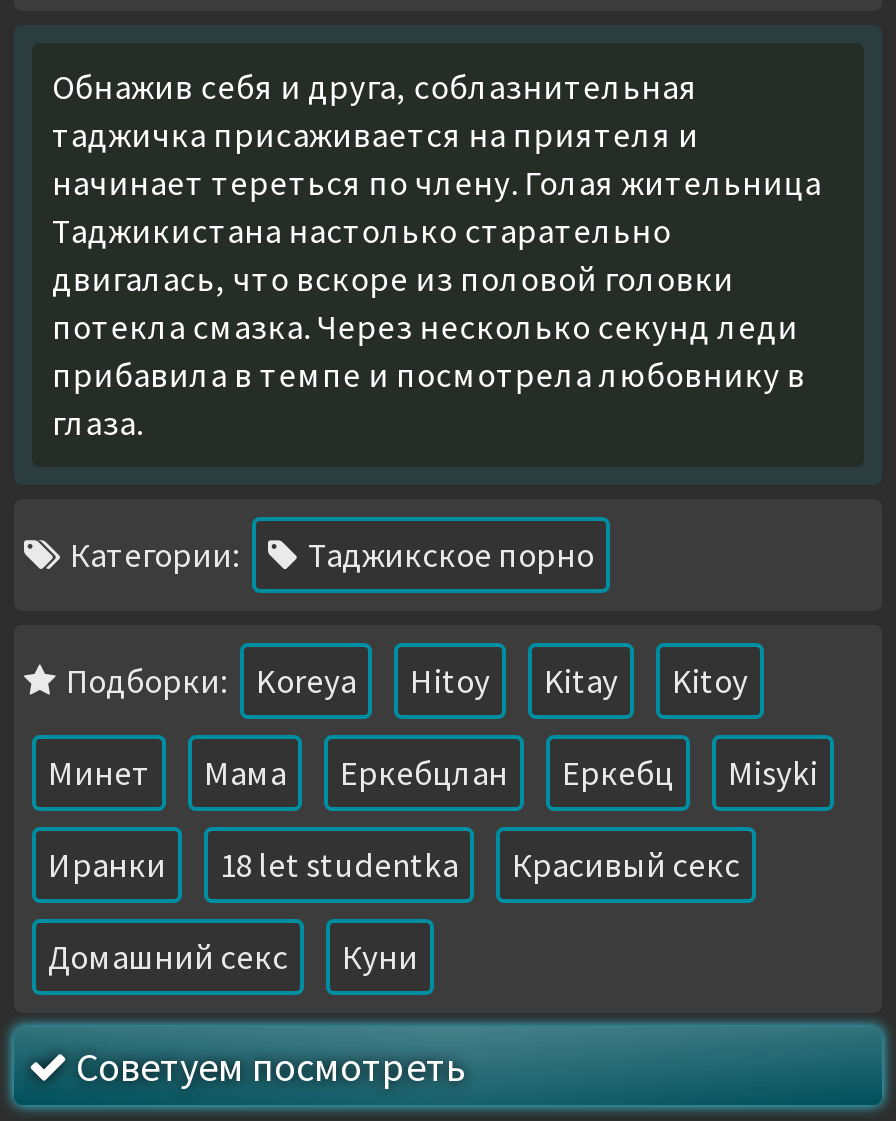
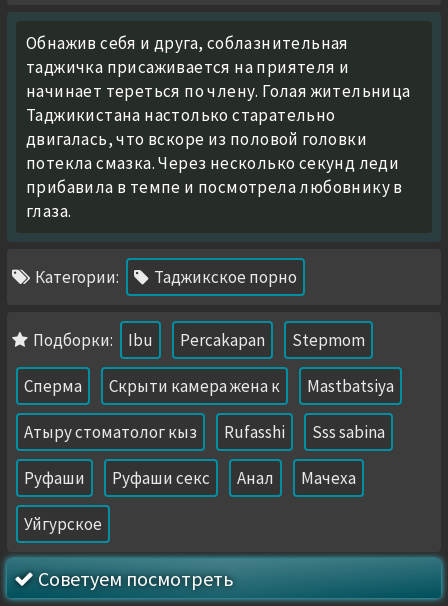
- Подборки: Koreya
- Hitoy
- Kitay
- Kitoy
- Минет
- Мама
- Еркебцлан
- Еркебц
- Misyki
- Иранки
- 18 let studentka
- Красивый секс
- Домашний секс
- Куни
+ Подборки: Ibu
+ Percakapan
+ Stepmom
+ Сперма
+ Скрыти камера жена к
+ Mastbatsiya
+ Атыру стоматолог кыз
+ Rufasshi
+ Sss sabina
+ Руфаши
+ Руфаши секс
+ Анал
+ Мачеха
+ Уйгурское
